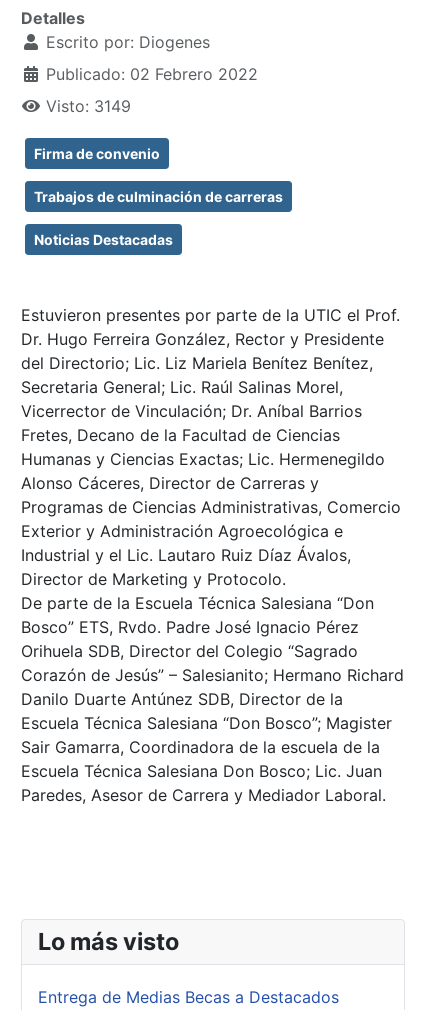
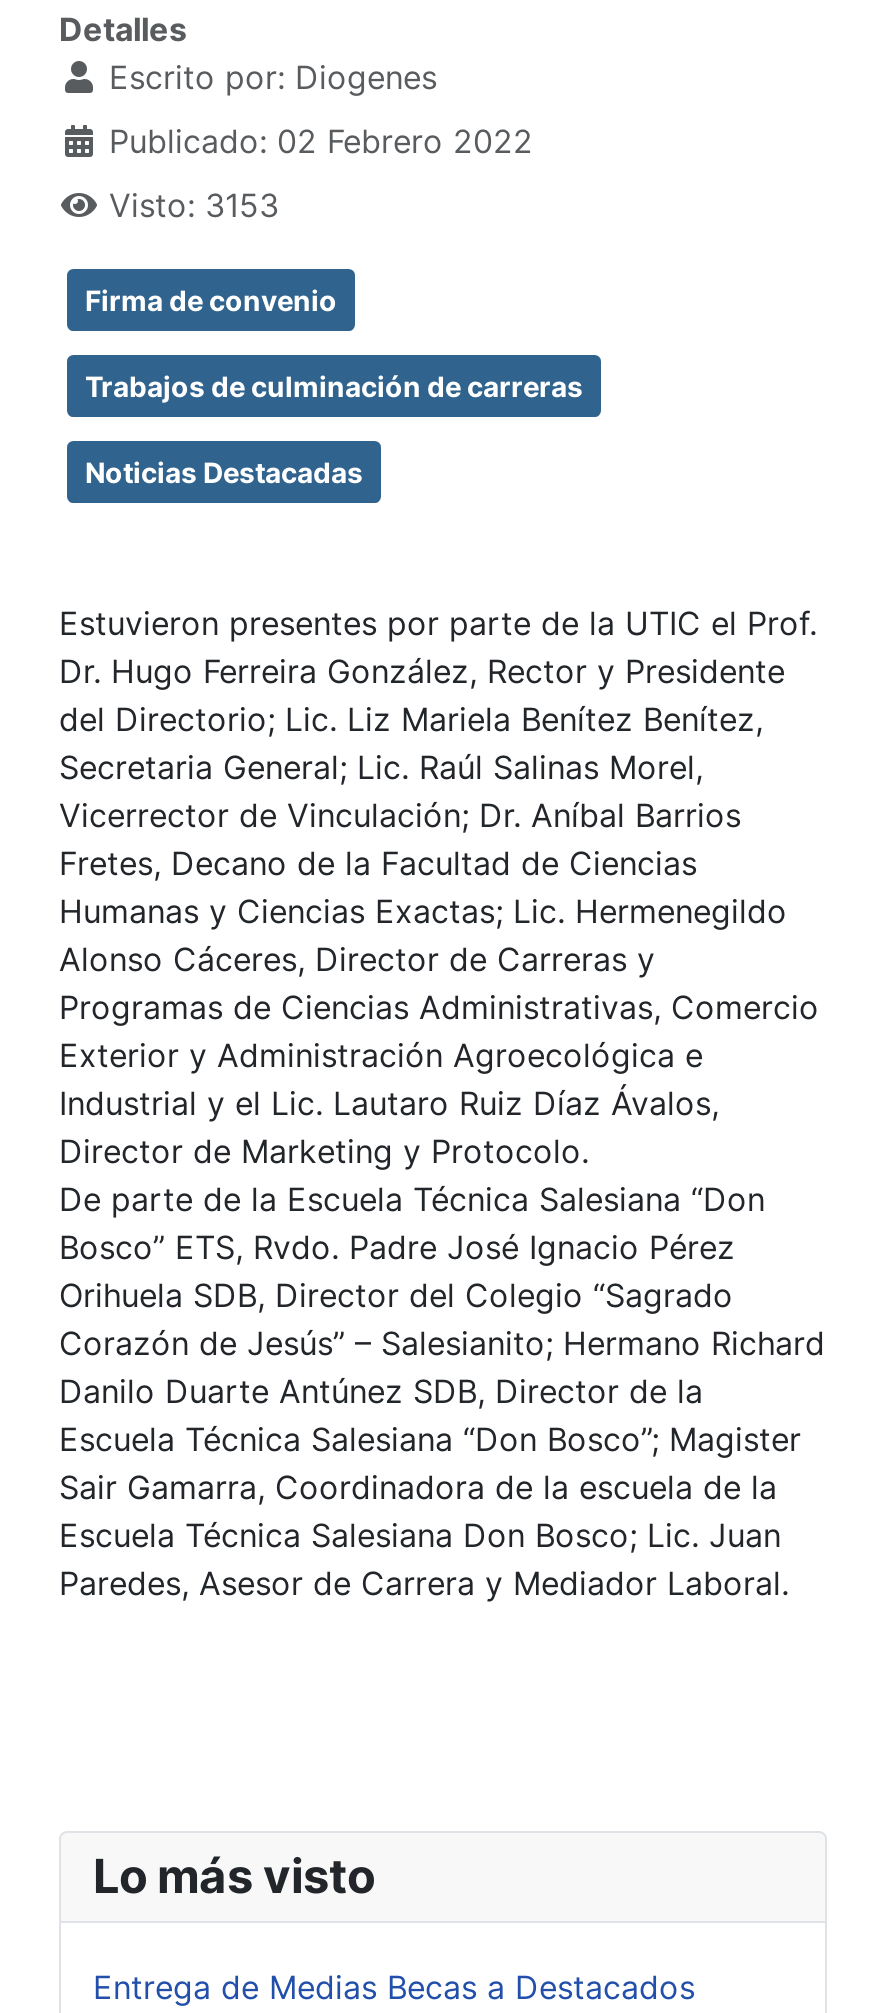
- Visto: 3149
+ Visto: 3153
